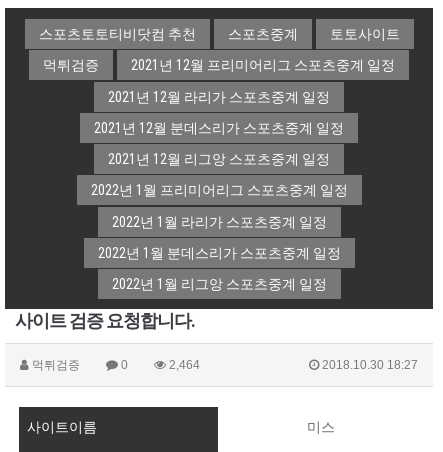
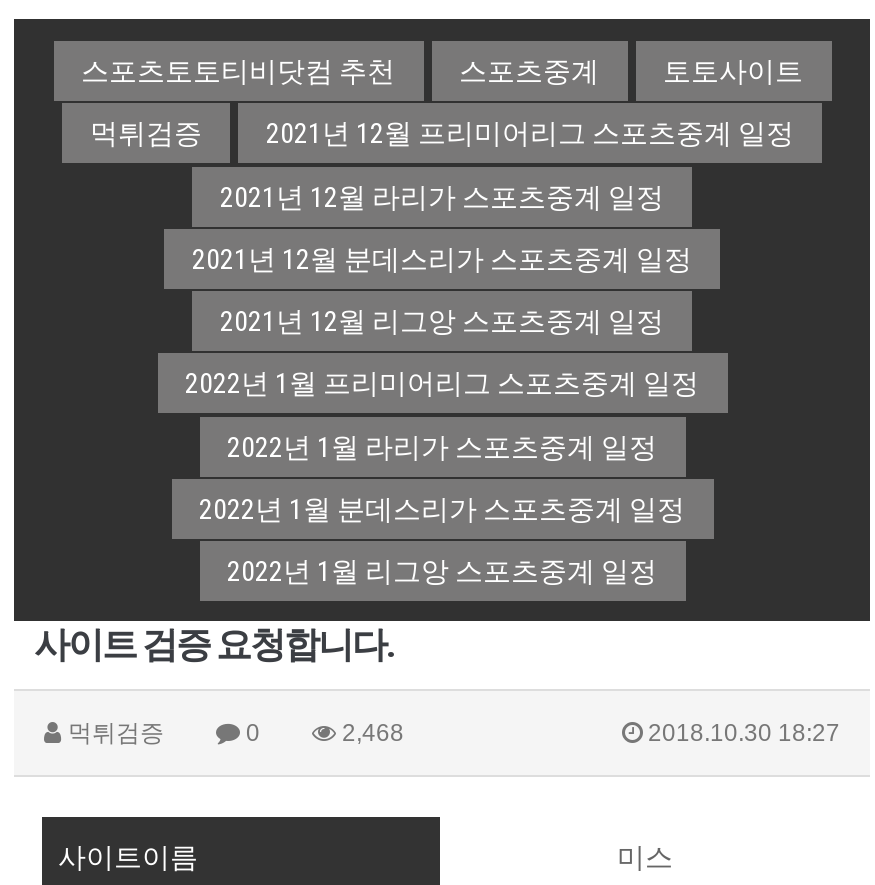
- 2,464
+ 2,468
